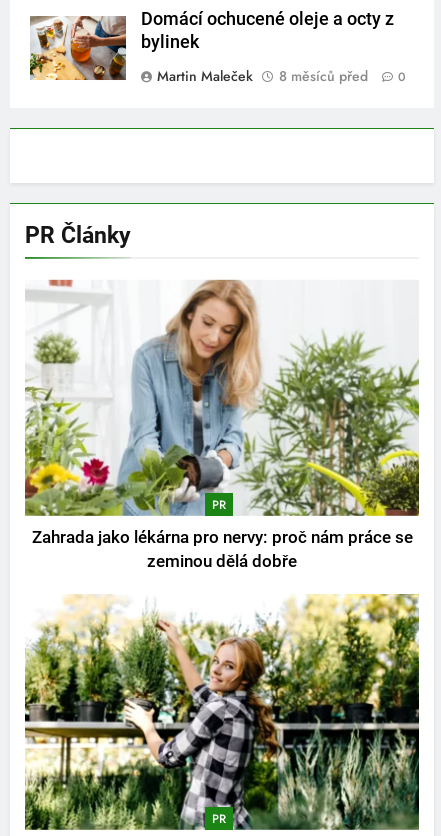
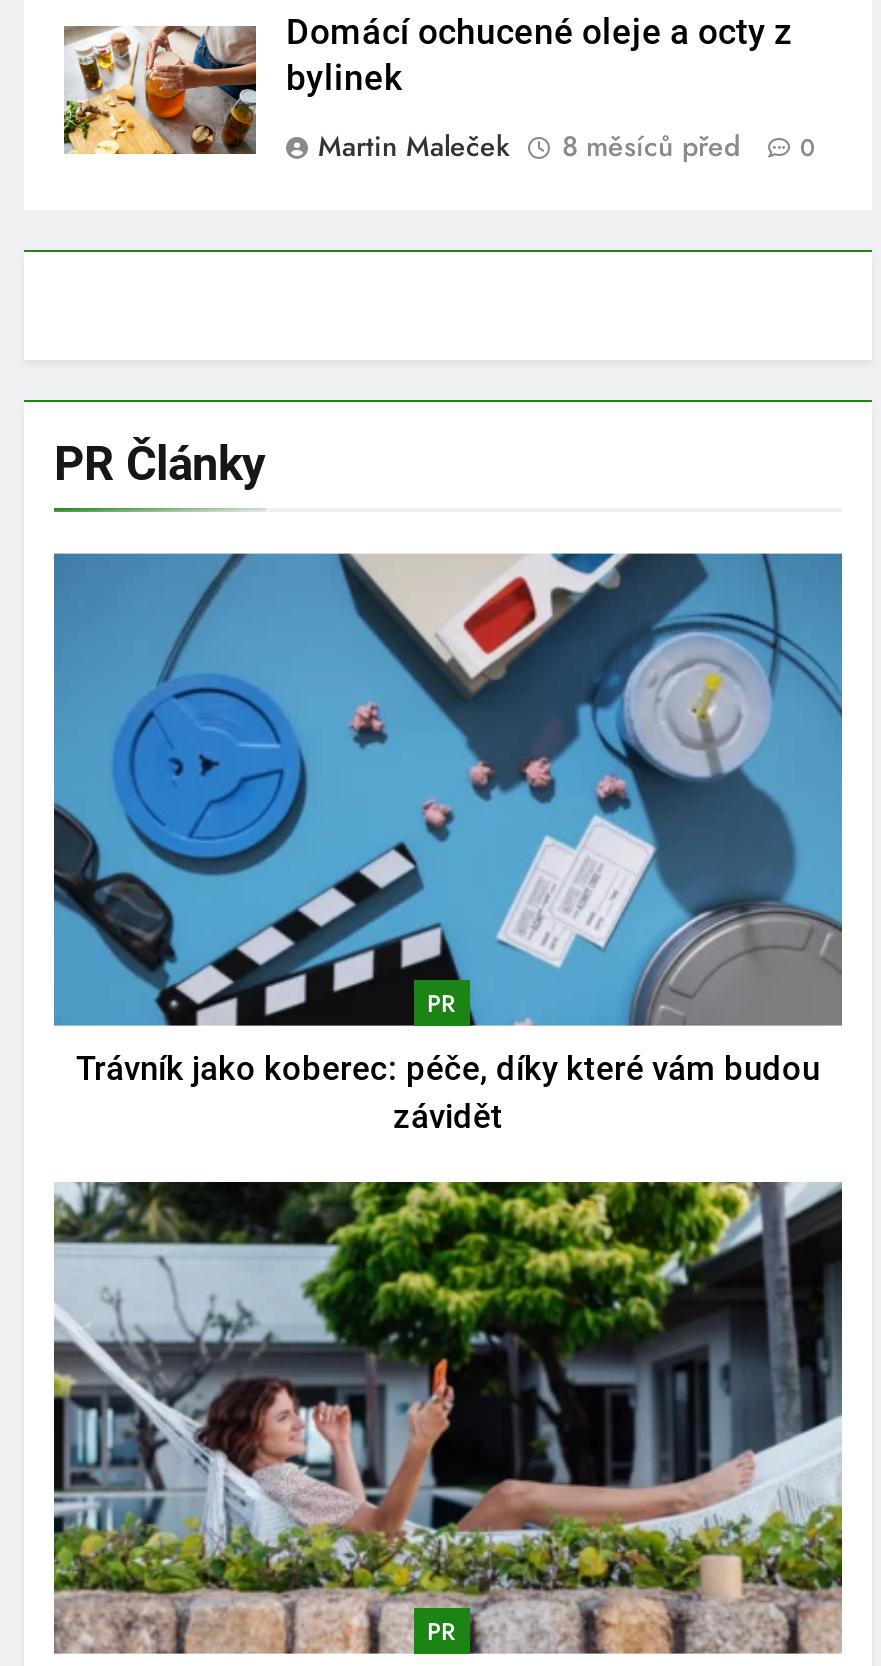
- [image]
- Zahrada jako lékárna pro nervy: proč nám práce se
- zeminou dělá dobře
+ [image]
+ Trávník jako koberec: péče, díky které vám budou
+ závidět

- [image]
+ [image]
